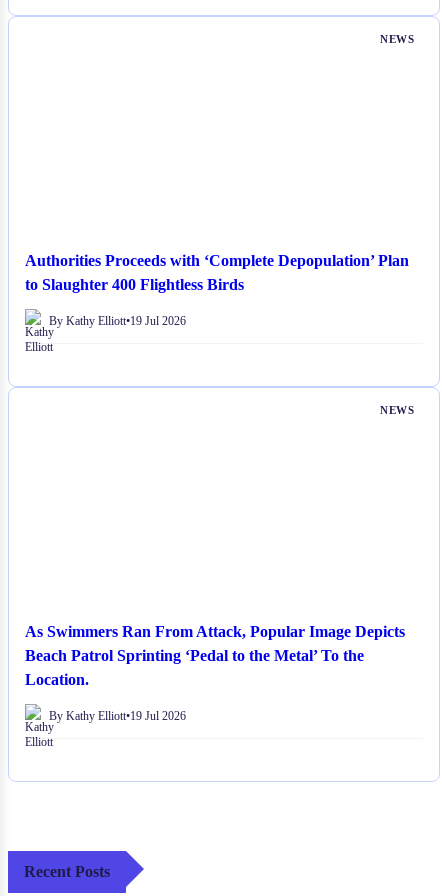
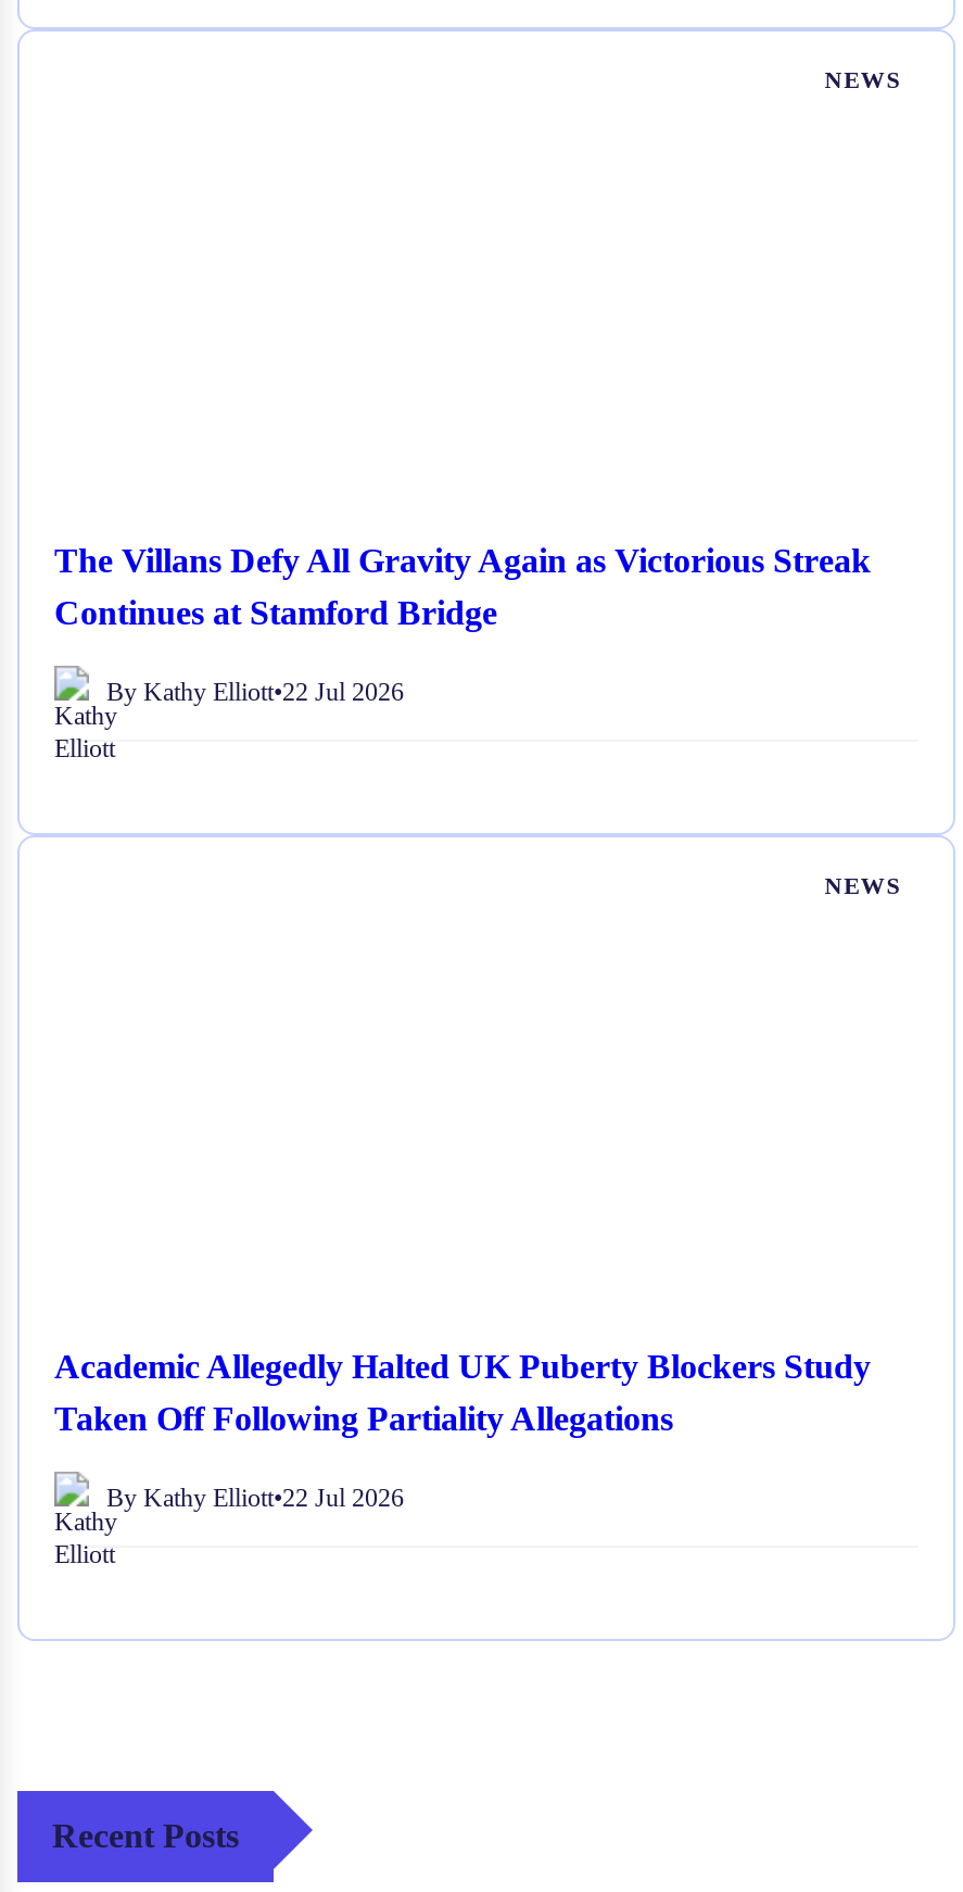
- Authorities Proceeds with ‘Complete Depopulation’ Plan
- to Slaughter 400 Flightless Birds
+ The Villans Defy All Gravity Again as Victorious Streak
+ Continues at Stamford Bridge

- By Kathy Elliott•19 Jul 2026
+ By Kathy Elliott•22 Jul 2026

- As Swimmers Ran From Attack, Popular Image Depicts
- Beach Patrol Sprinting ‘Pedal to the Metal’ To the
- Location.
+ Academic Allegedly Halted UK Puberty Blockers Study
+ Taken Off Following Partiality Allegations

- By Kathy Elliott•19 Jul 2026
+ By Kathy Elliott•22 Jul 2026
